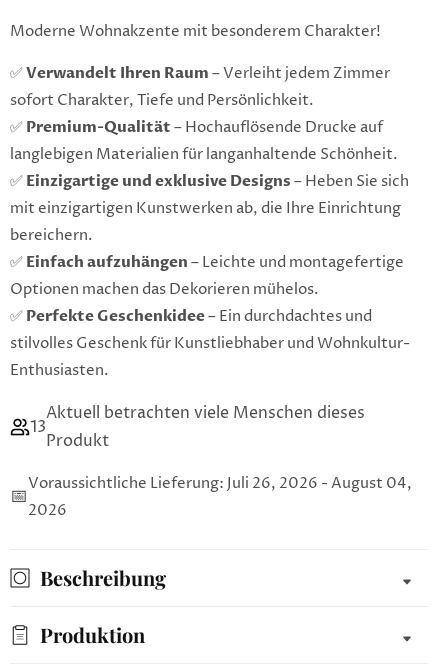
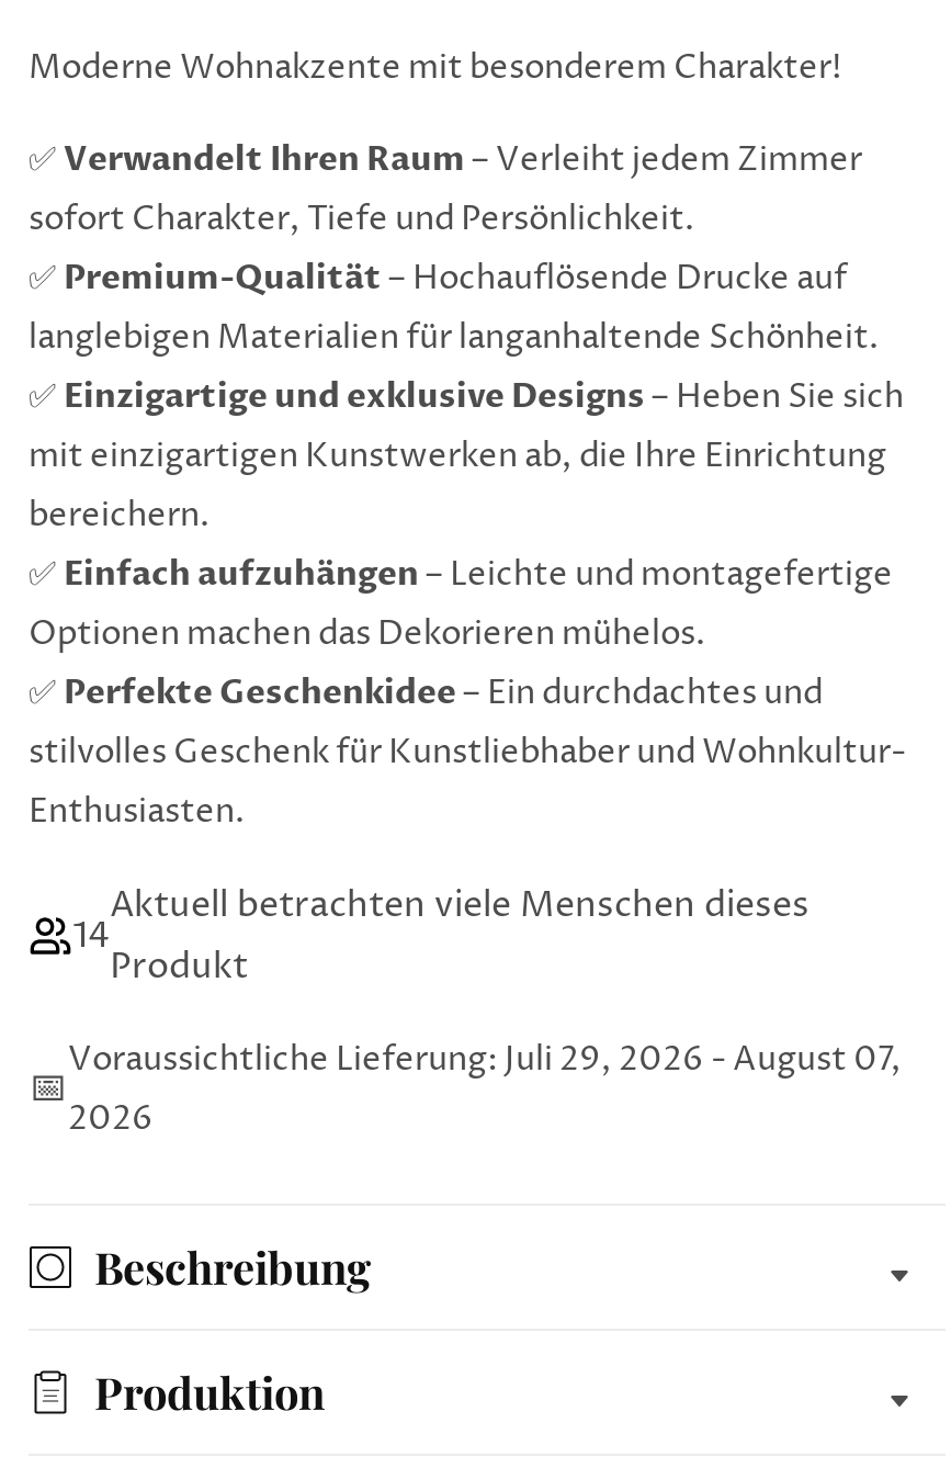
- 13
+ 14

- Voraussichtliche Lieferung: Juli 26, 2026 - August 04,
+ Voraussichtliche Lieferung: Juli 29, 2026 - August 07,
